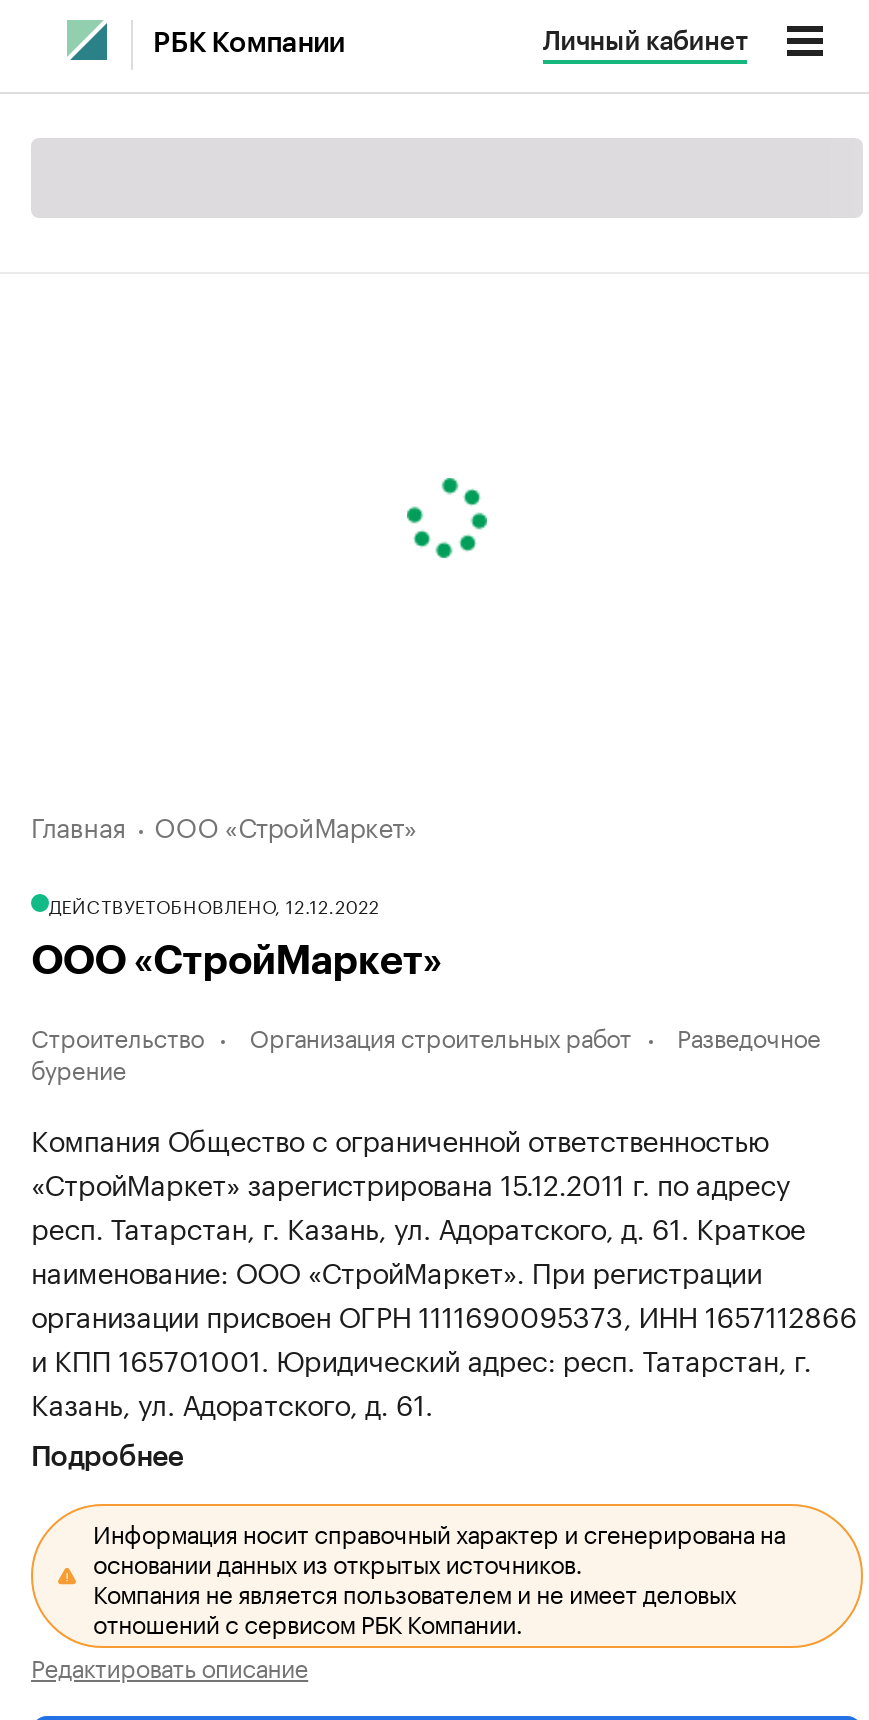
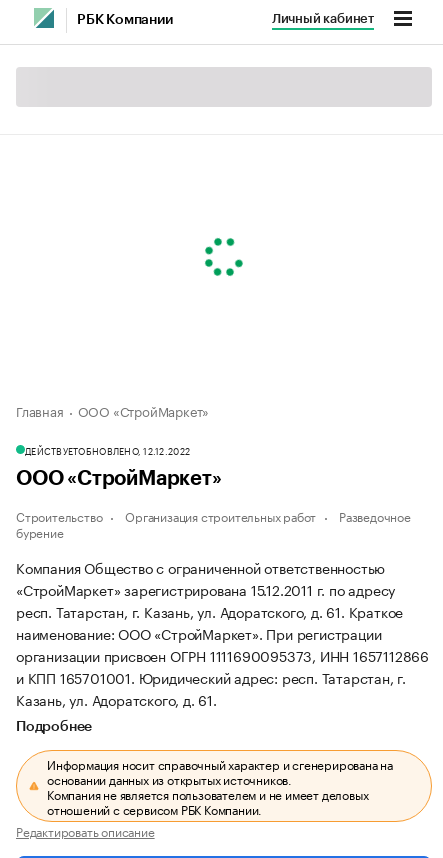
- [image]
+ [image]
